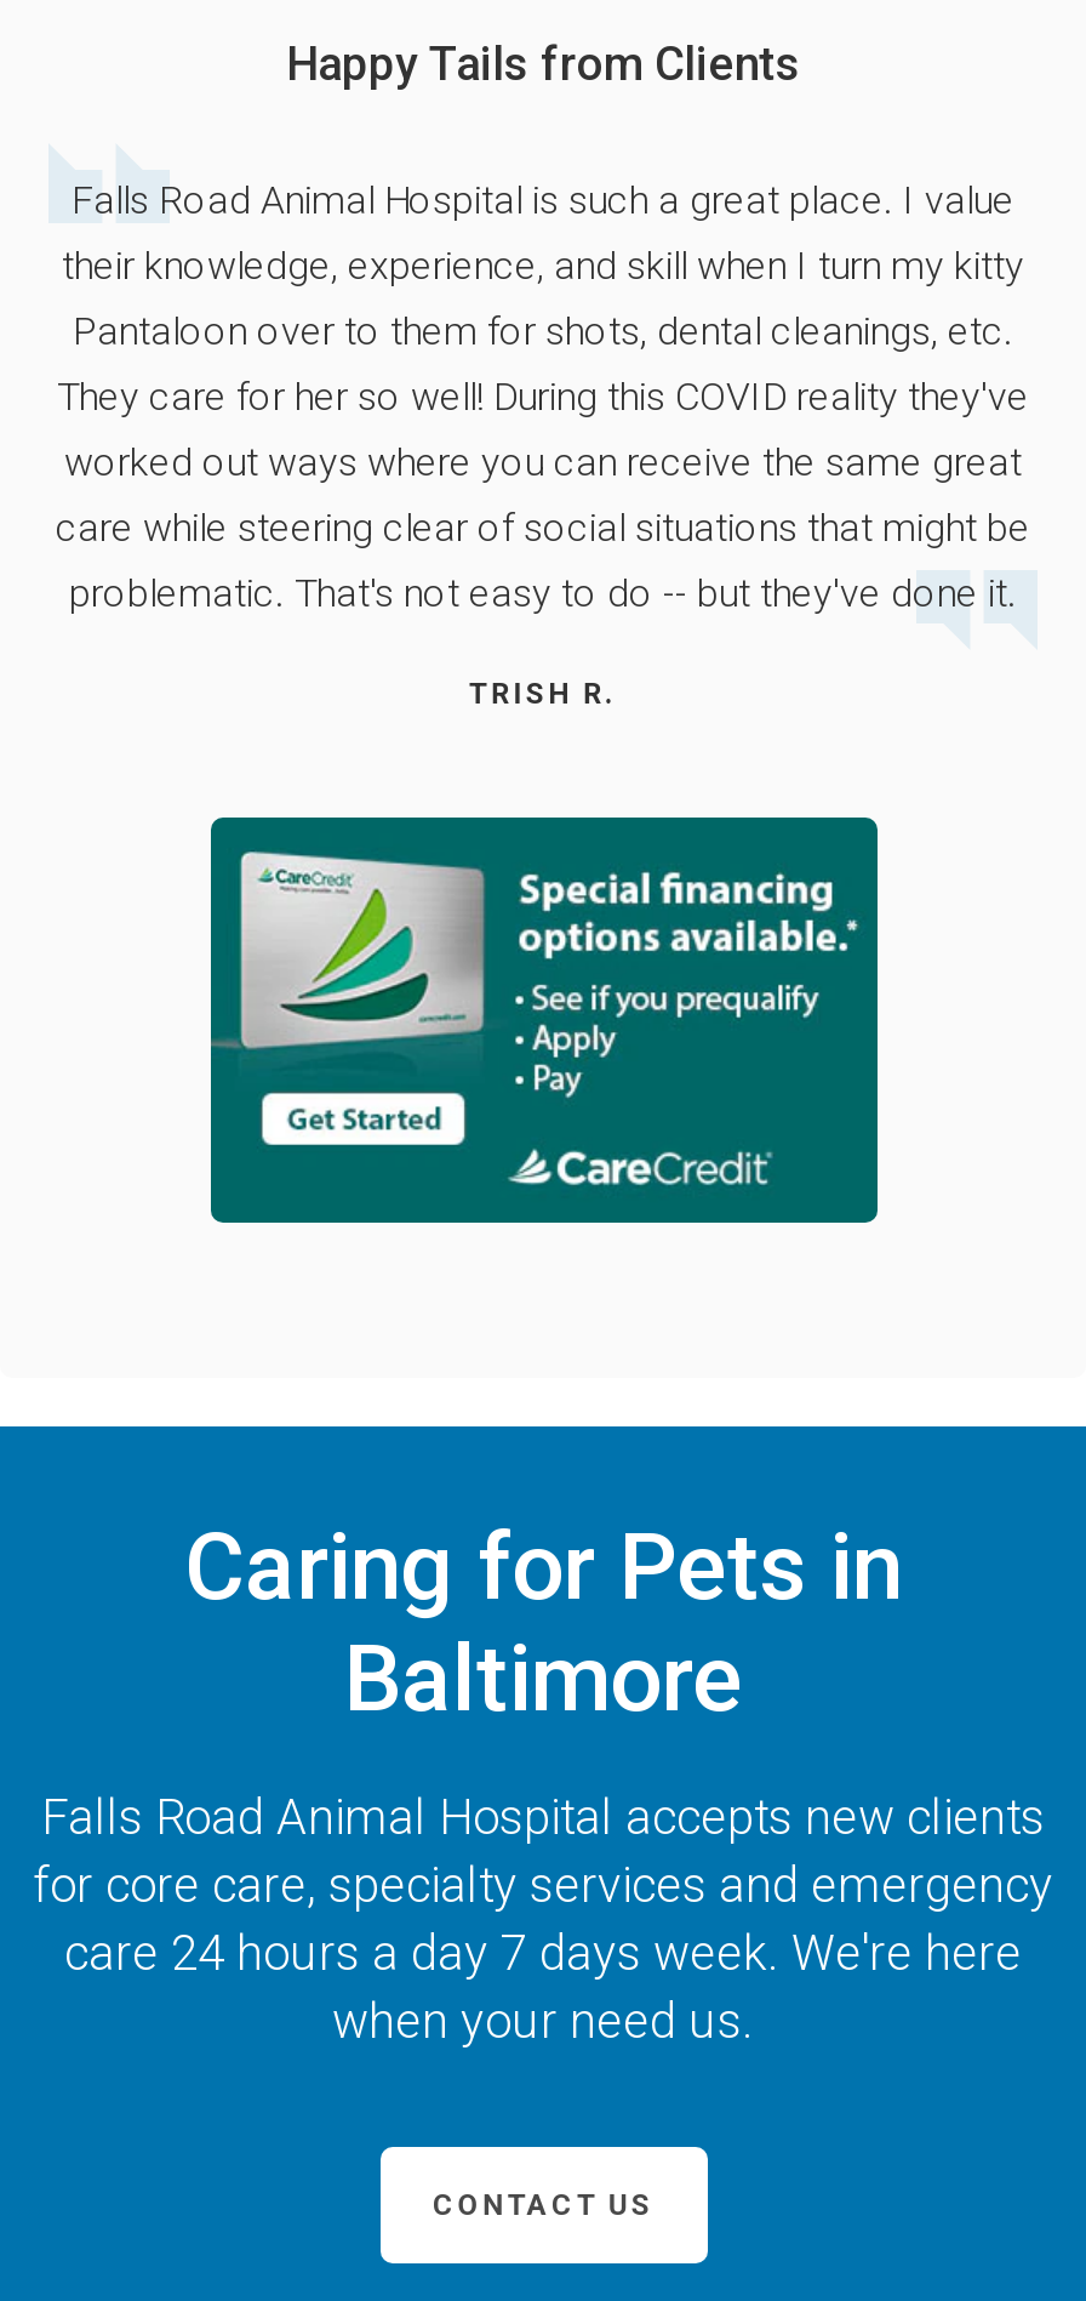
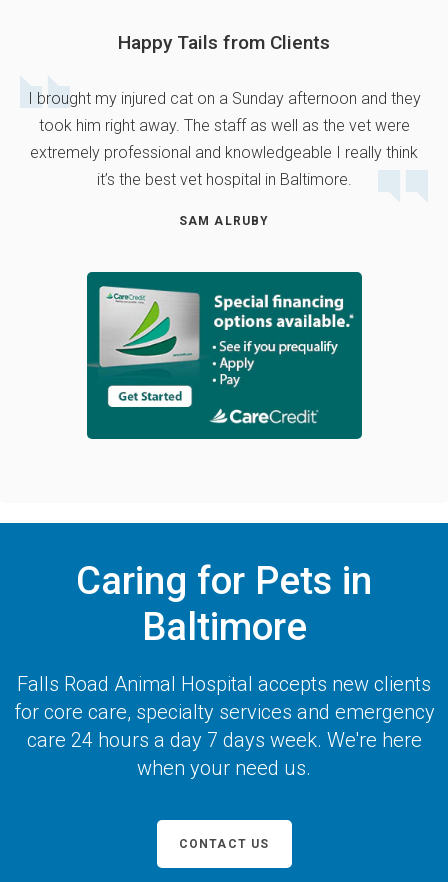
- Falls Road Animal Hospital is such a great place. I value
- their knowledge, experience, and skill when I turn my kitty
- Pantaloon over to them for shots, dental cleanings, etc.
- They care for her so well! During this COVID reality they've
- worked out ways where you can receive the same great
- care while steering clear of social situations that might be
- problematic. That's not easy to do -- but they've done it.
+ I brought my injured cat on a Sunday afternoon and they
+ took him right away. The staff as well as the vet were
+ extremely professional and knowledgeable I really think
+ it’s the best vet hospital in Baltimore.

- TRISH R.
+ SAM ALRUBY
